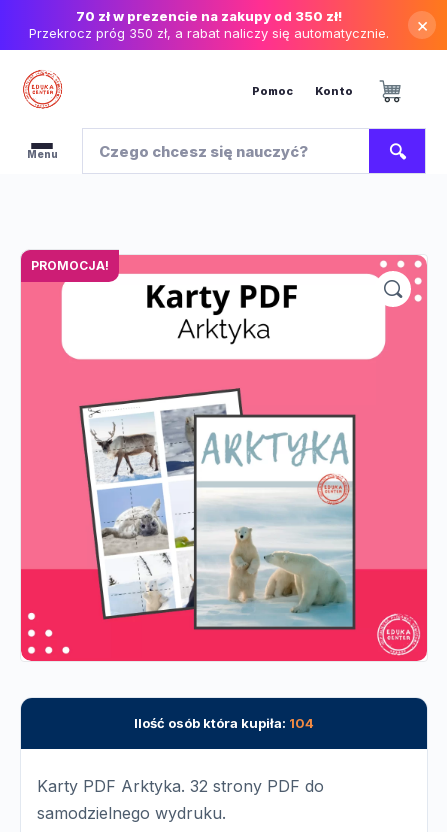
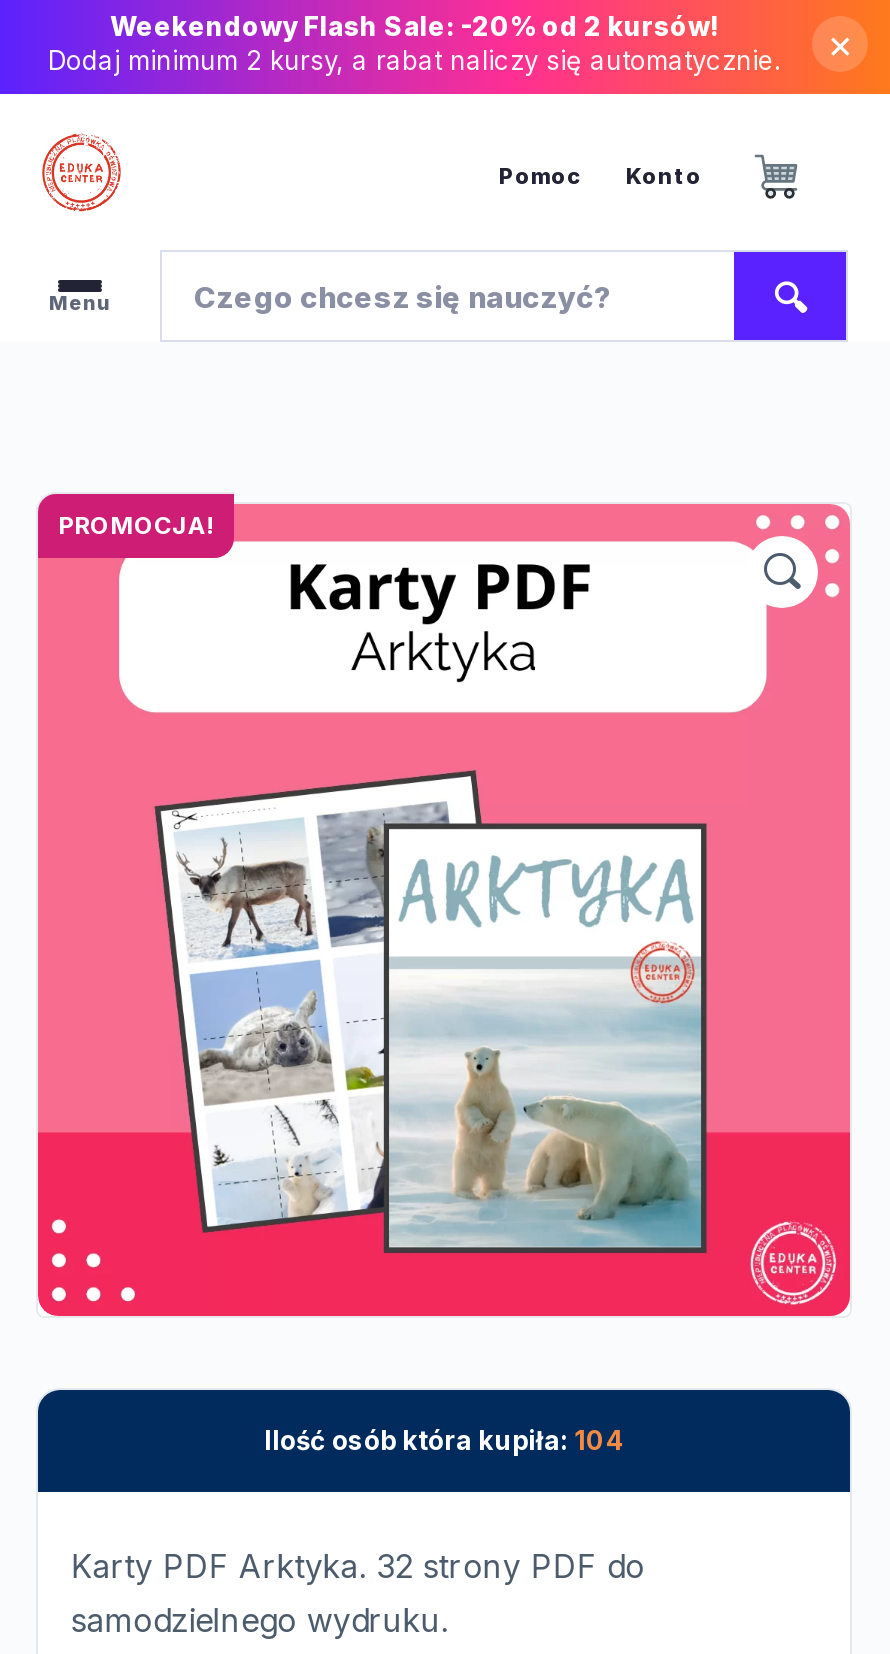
- 70 zł w prezencie na zakupy od 350 zł!
- Przekrocz próg 350 zł, a rabat naliczy się automatycznie.
+ Weekendowy Flash Sale: -20% od 2 kursów!
+ Dodaj minimum 2 kursy, a rabat naliczy się automatycznie.
